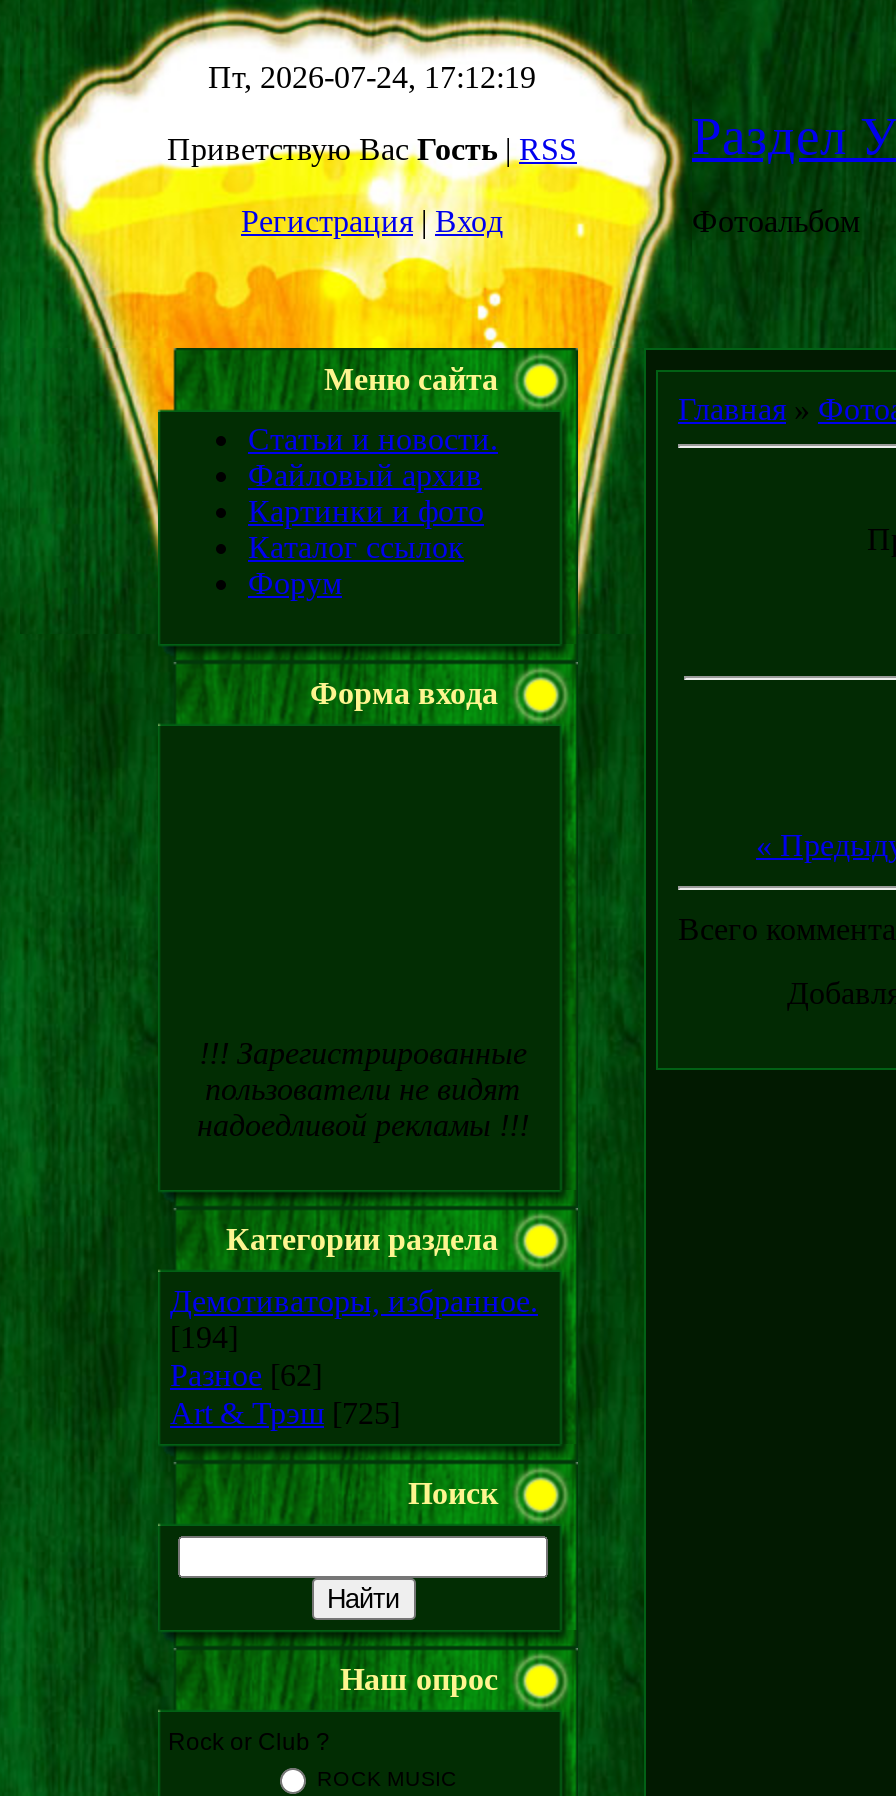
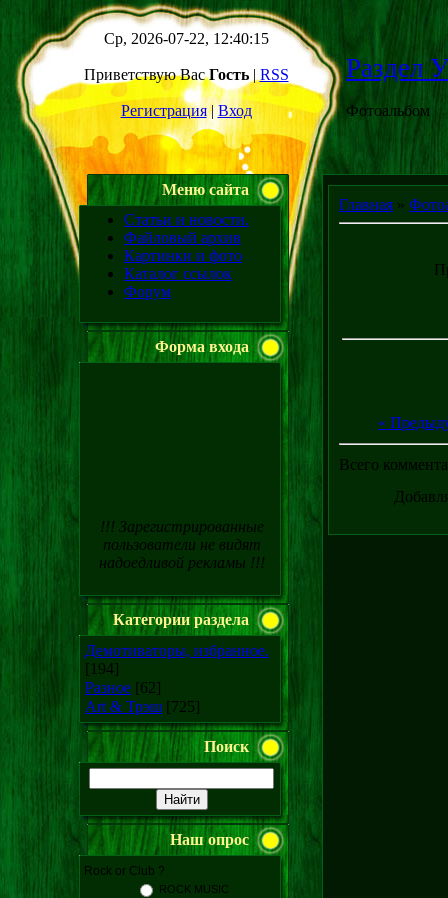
- Пт, 2026-07-24, 17:12:19
+ Ср, 2026-07-22, 12:40:15
